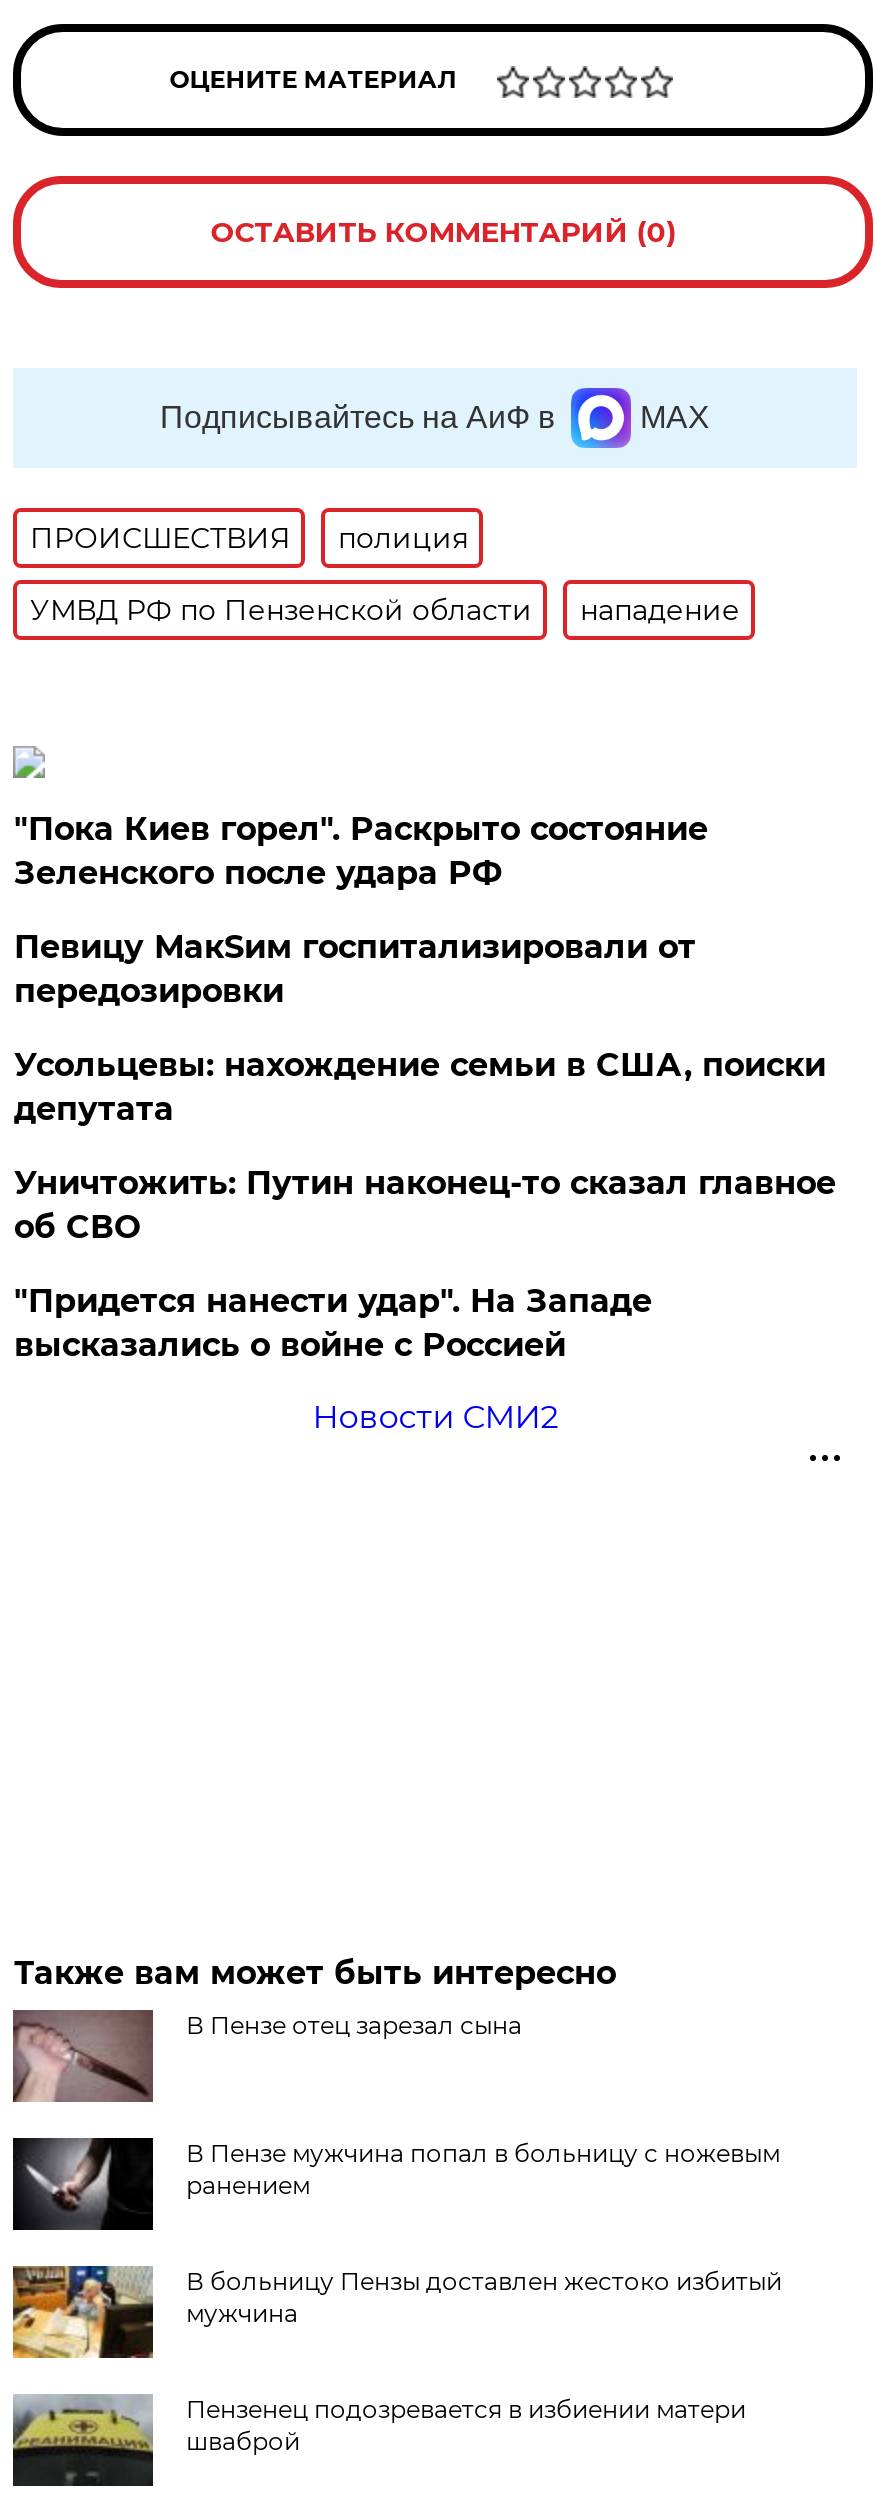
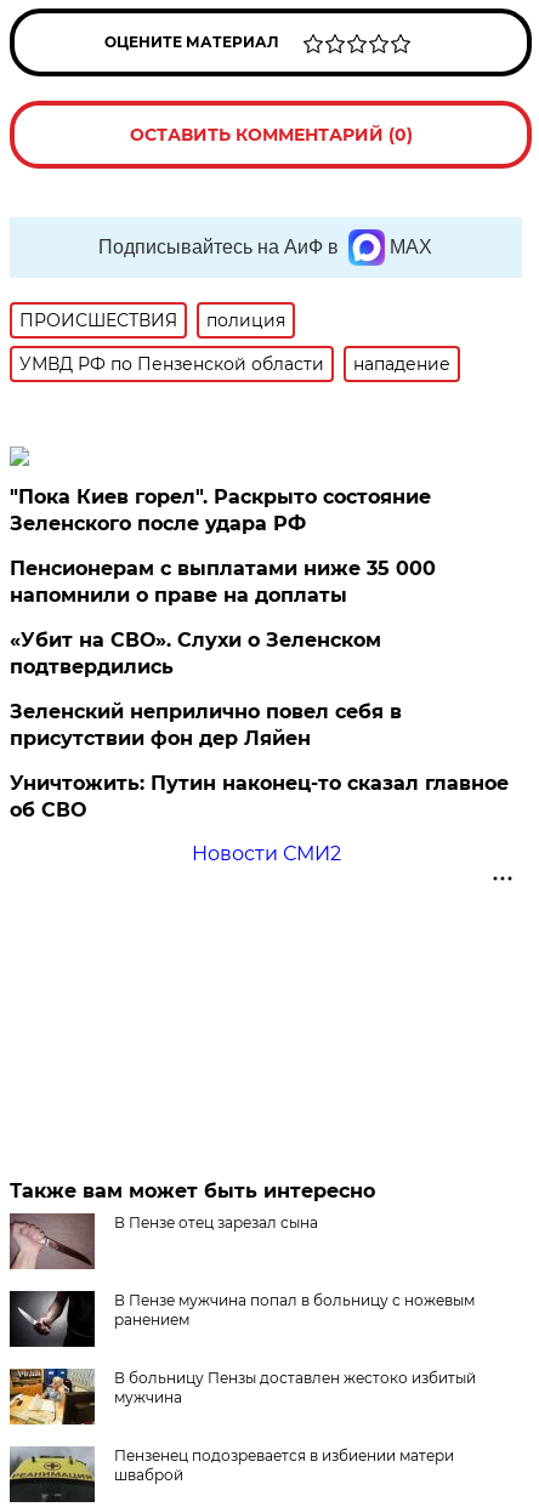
- Певицу МакSим госпитализировали от
- передозировки
- Усольцевы: нахождение семьи в США, поиски
- депутата
+ Пенсионерам с выплатами ниже 35 000
+ напомнили о праве на доплаты
+ «Убит на СВО». Слухи о Зеленском
+ подтвердились
+ Зеленский неприлично повел cебя в
+ присутствии фон дер Ляйен

moved down: Уничтожить: Путин наконец-то сказал главное | об СВО

- "Придется нанести удар". На Западе
- высказались о войне с Россией
